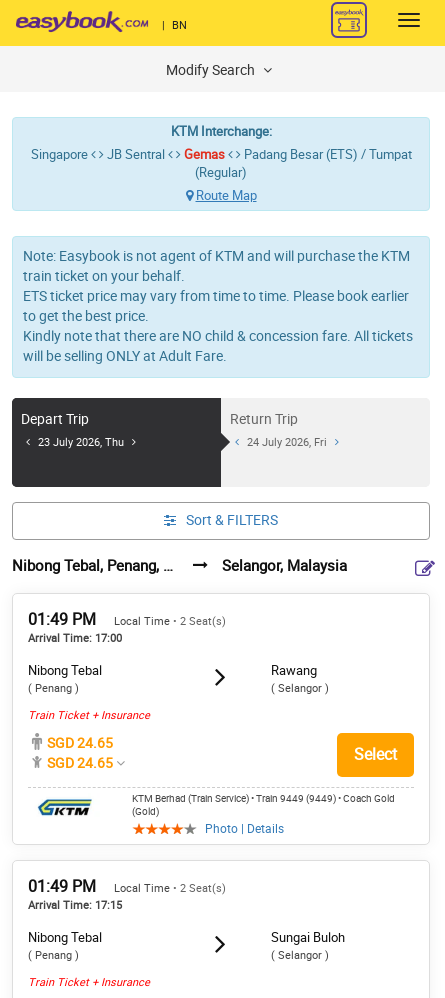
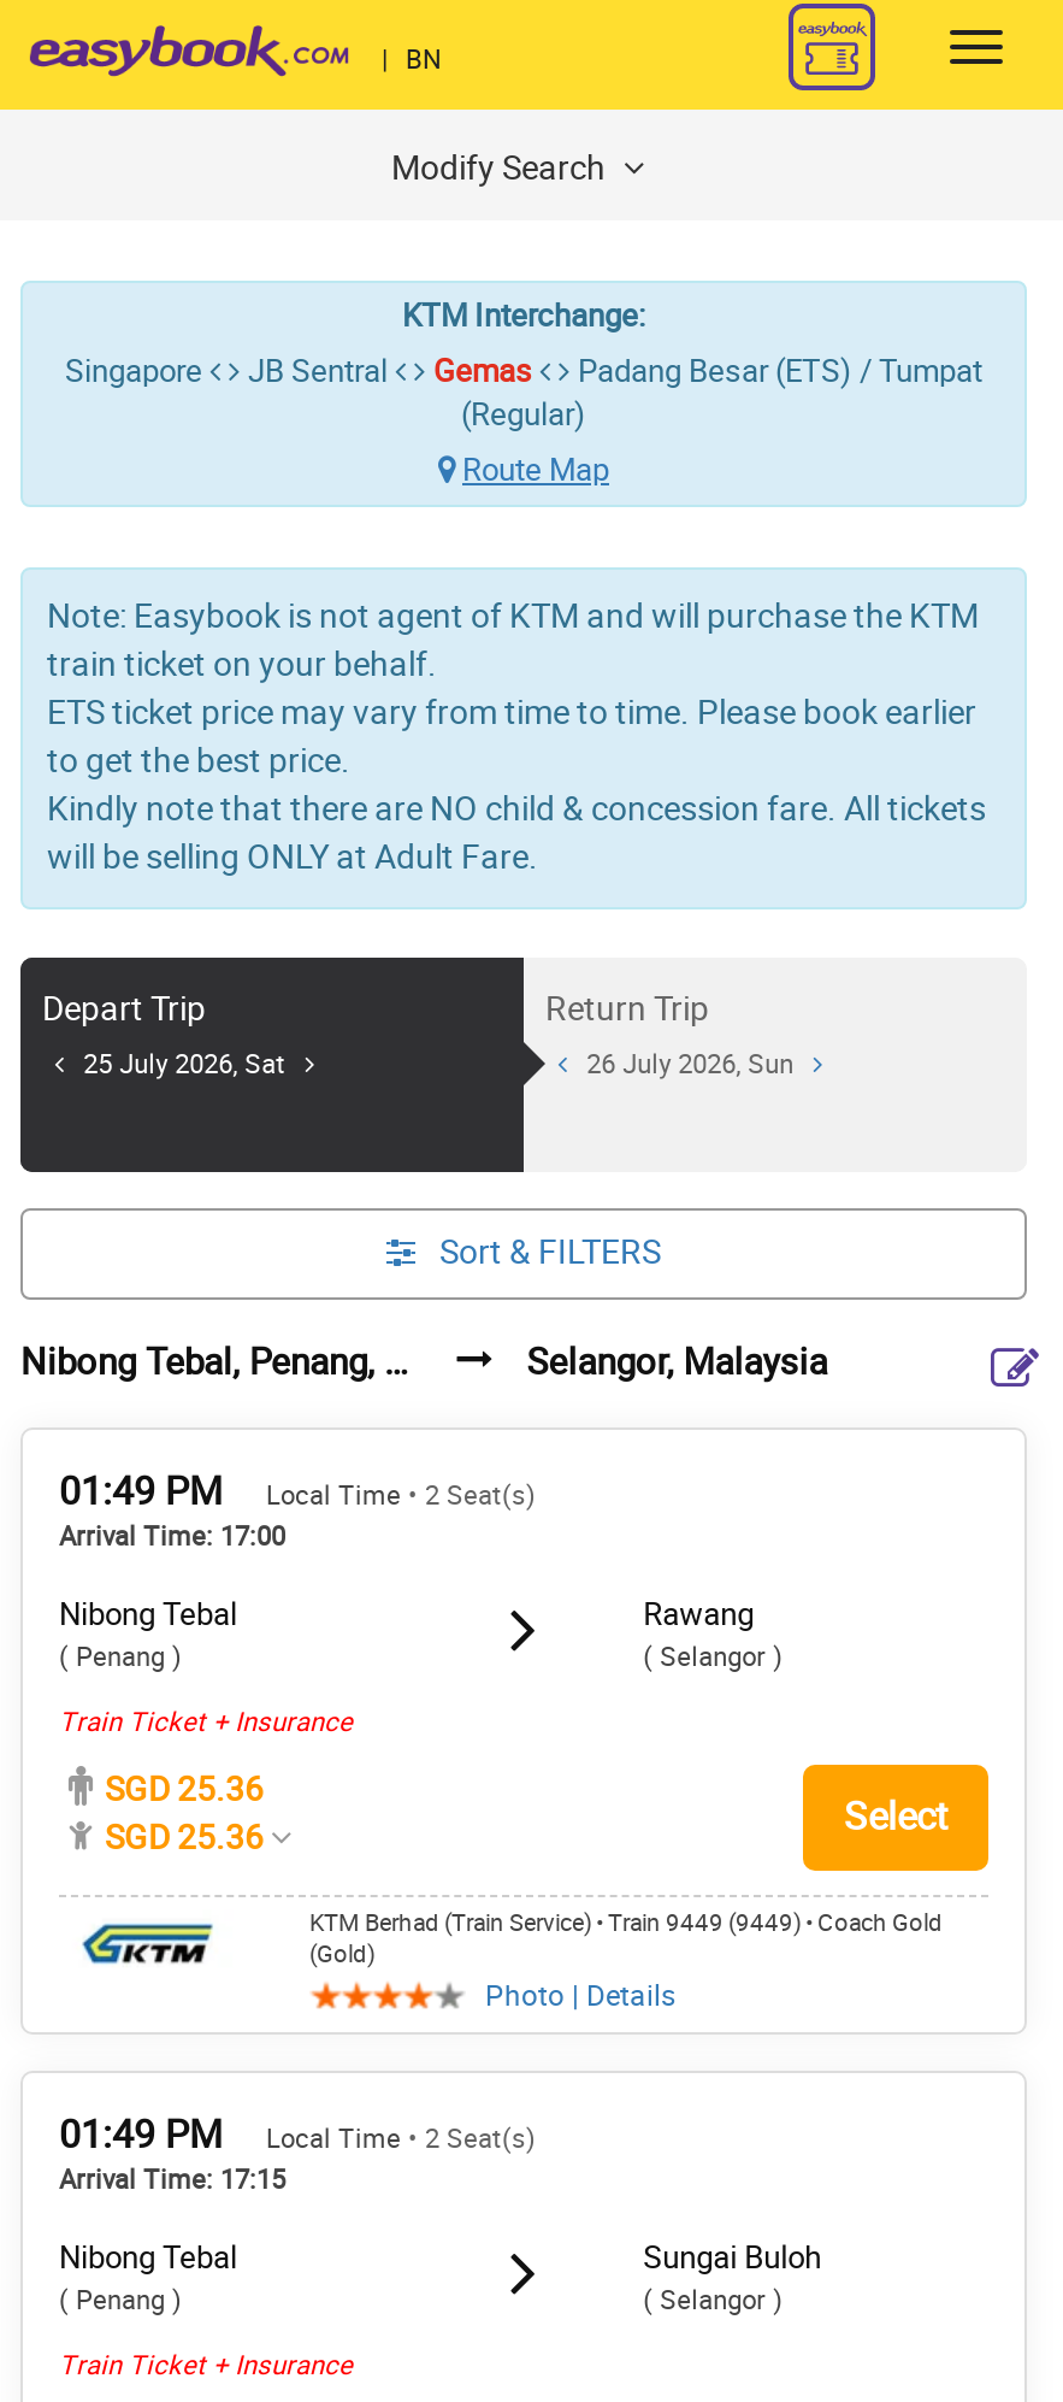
- 23 July 2026, Thu
+ 25 July 2026, Sat

- 24 July 2026, Fri
+ 26 July 2026, Sun

- SGD 24.65
+ SGD 25.36

- SGD 24.65
+ SGD 25.36
